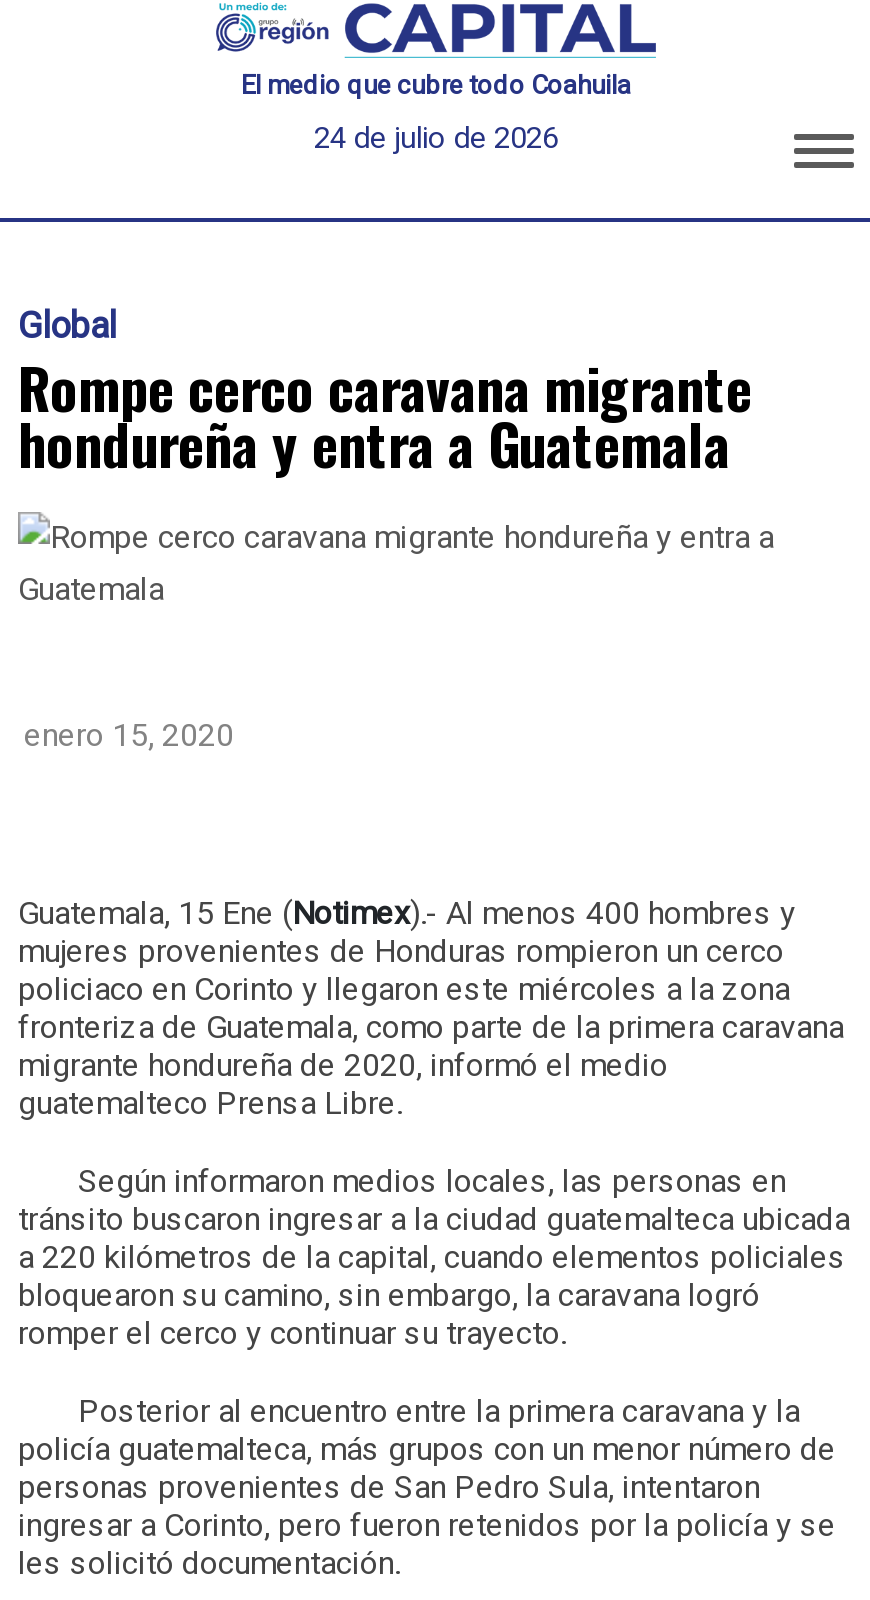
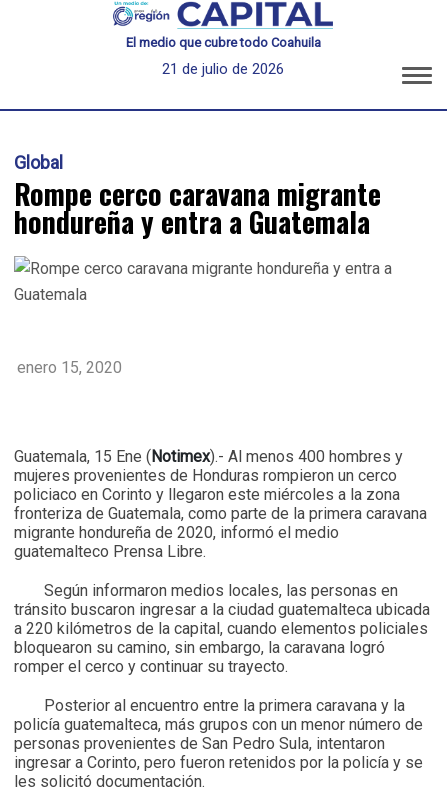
- 24 de julio de 2026
+ 21 de julio de 2026
